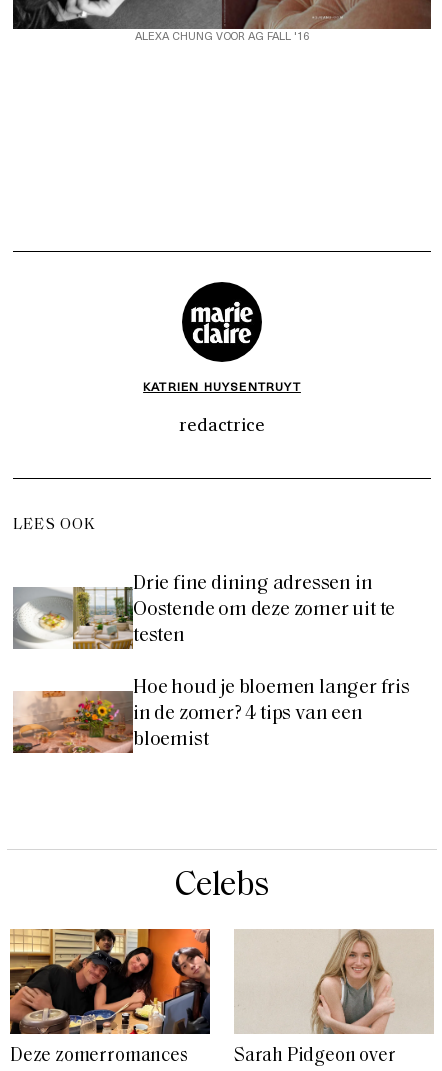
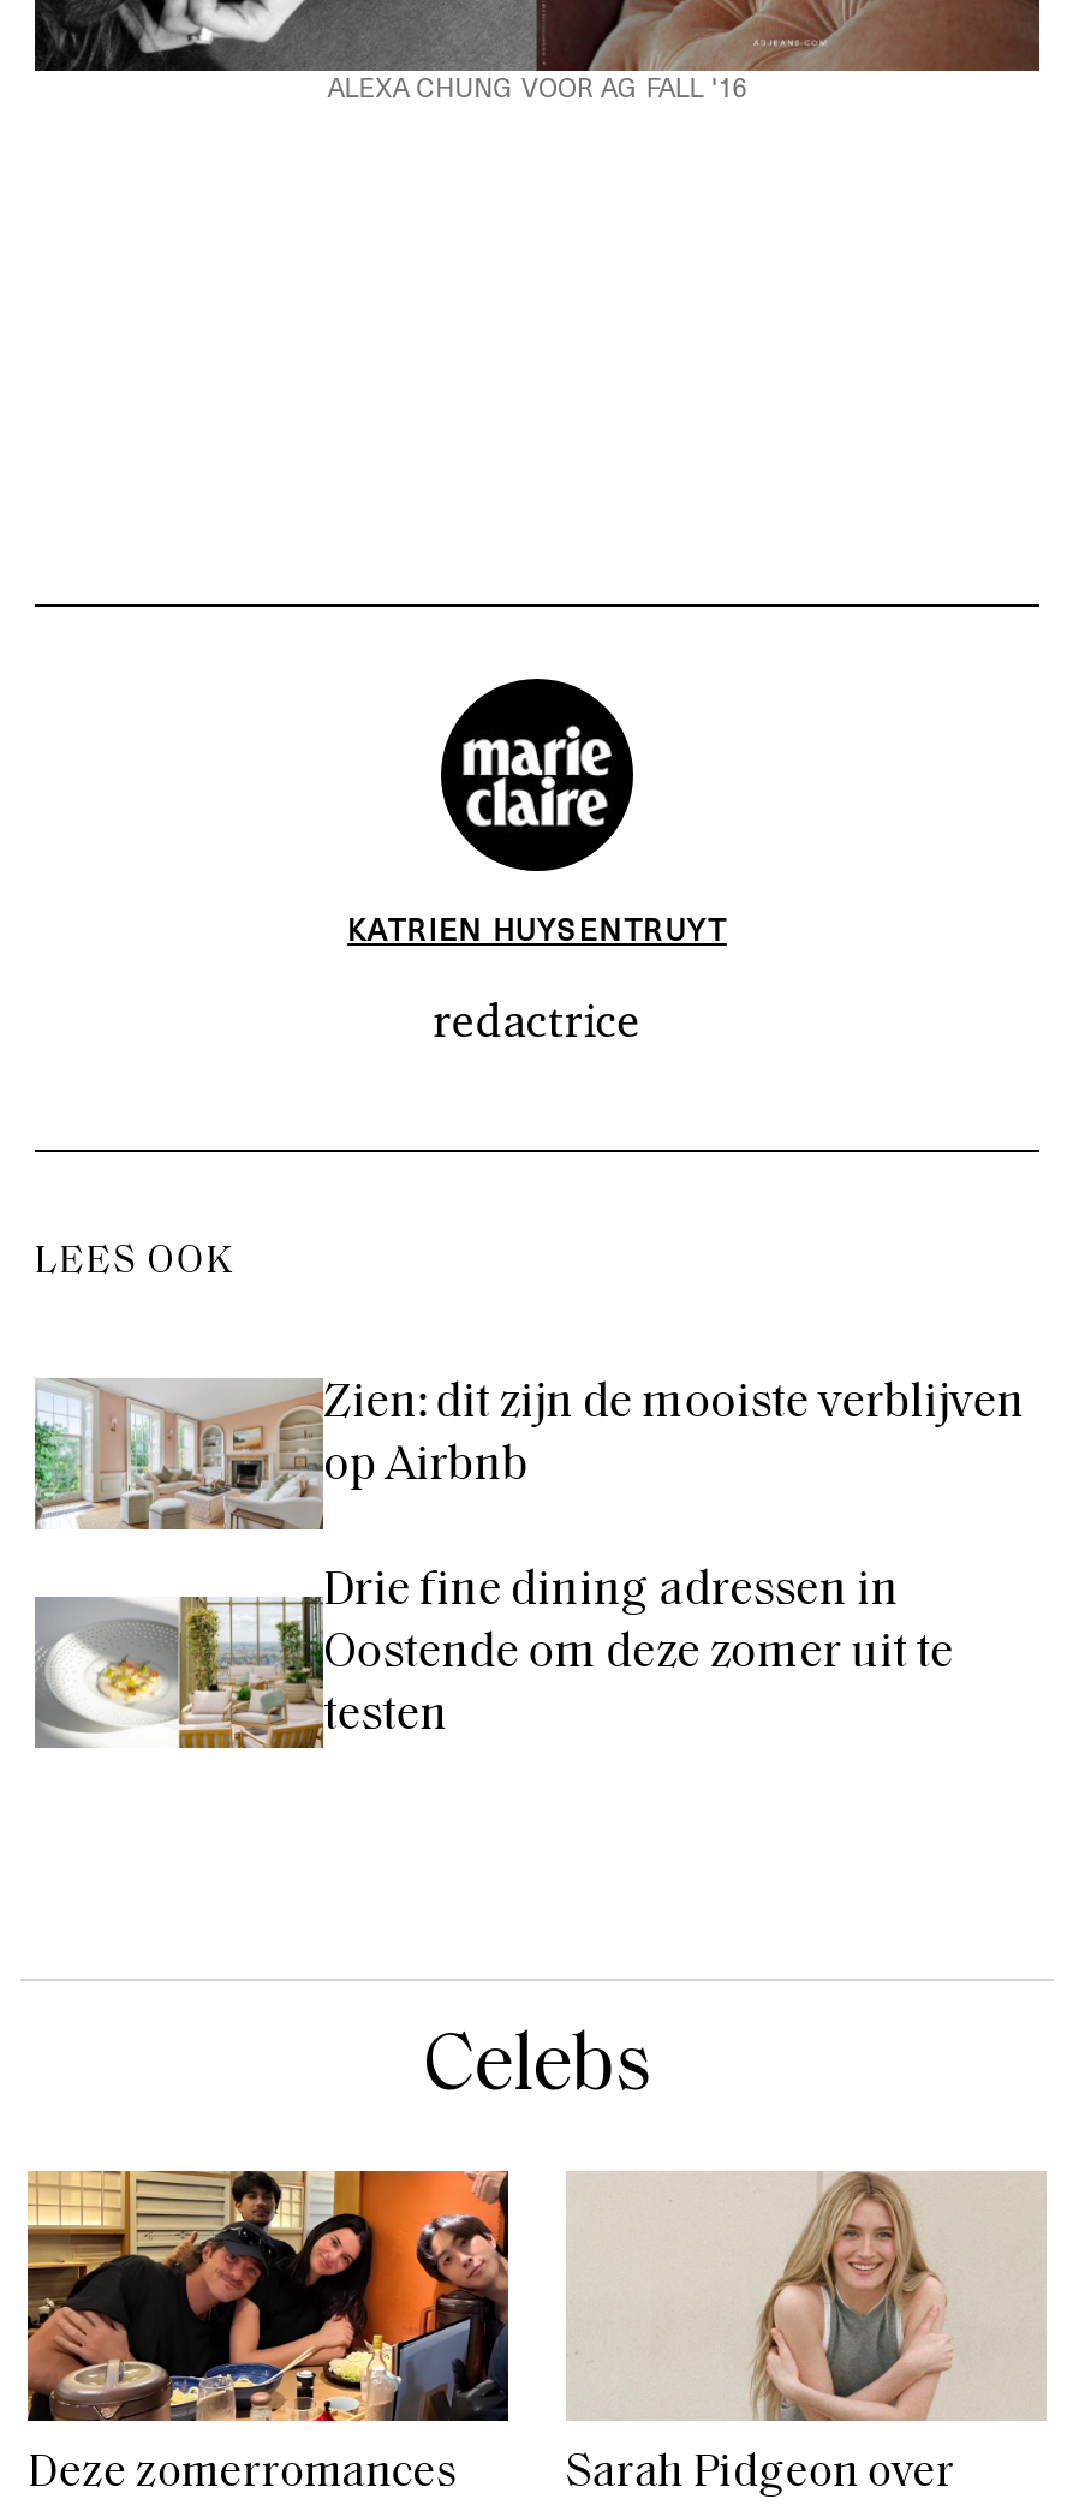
+ [image]
+ Zien: dit zijn de mooiste verblijven
+ op Airbnb

moved down: [image] | Drie fine dining adressen in | Oostende om deze zomer uit te | testen

- [image]
- Hoe houd je bloemen langer fris
- in de zomer? 4 tips van een
- bloemist
